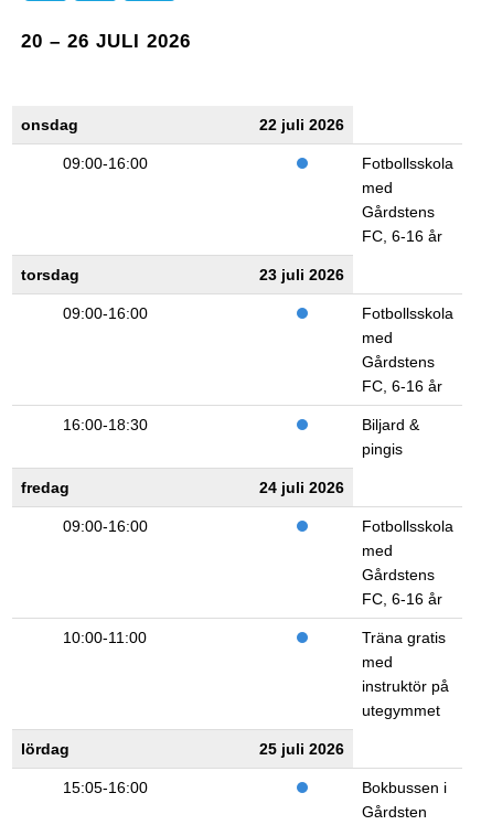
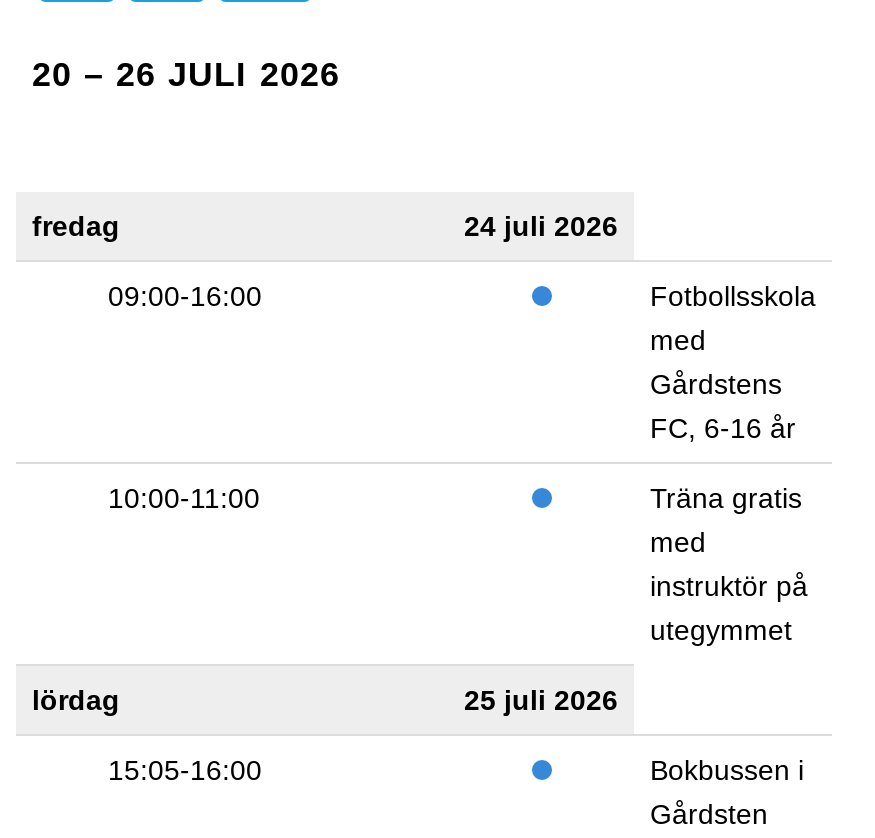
- onsdag
- 22 juli 2026
- 09:00-16:00
- Fotbollsskola
- med
- Gårdstens
- FC, 6-16 år
- torsdag
- 23 juli 2026
- 09:00-16:00
- Fotbollsskola
- med
- Gårdstens
- FC, 6-16 år
- 16:00-18:30
- Biljard &
- pingis
